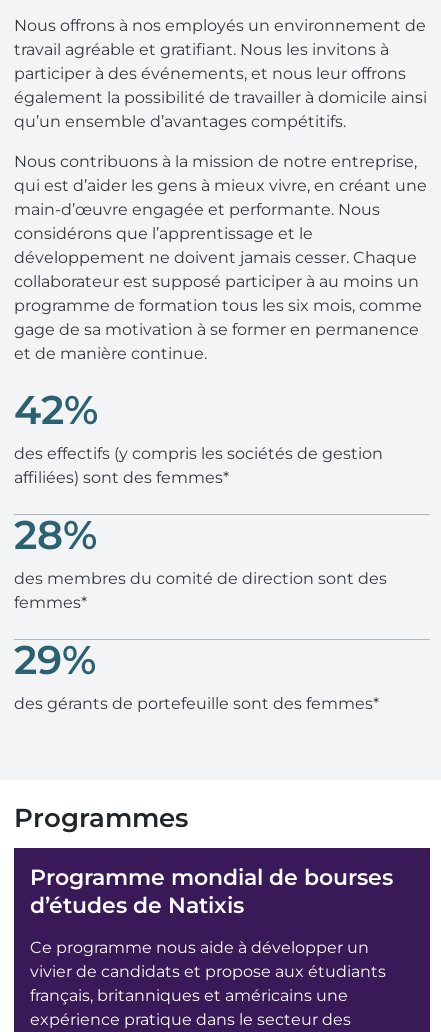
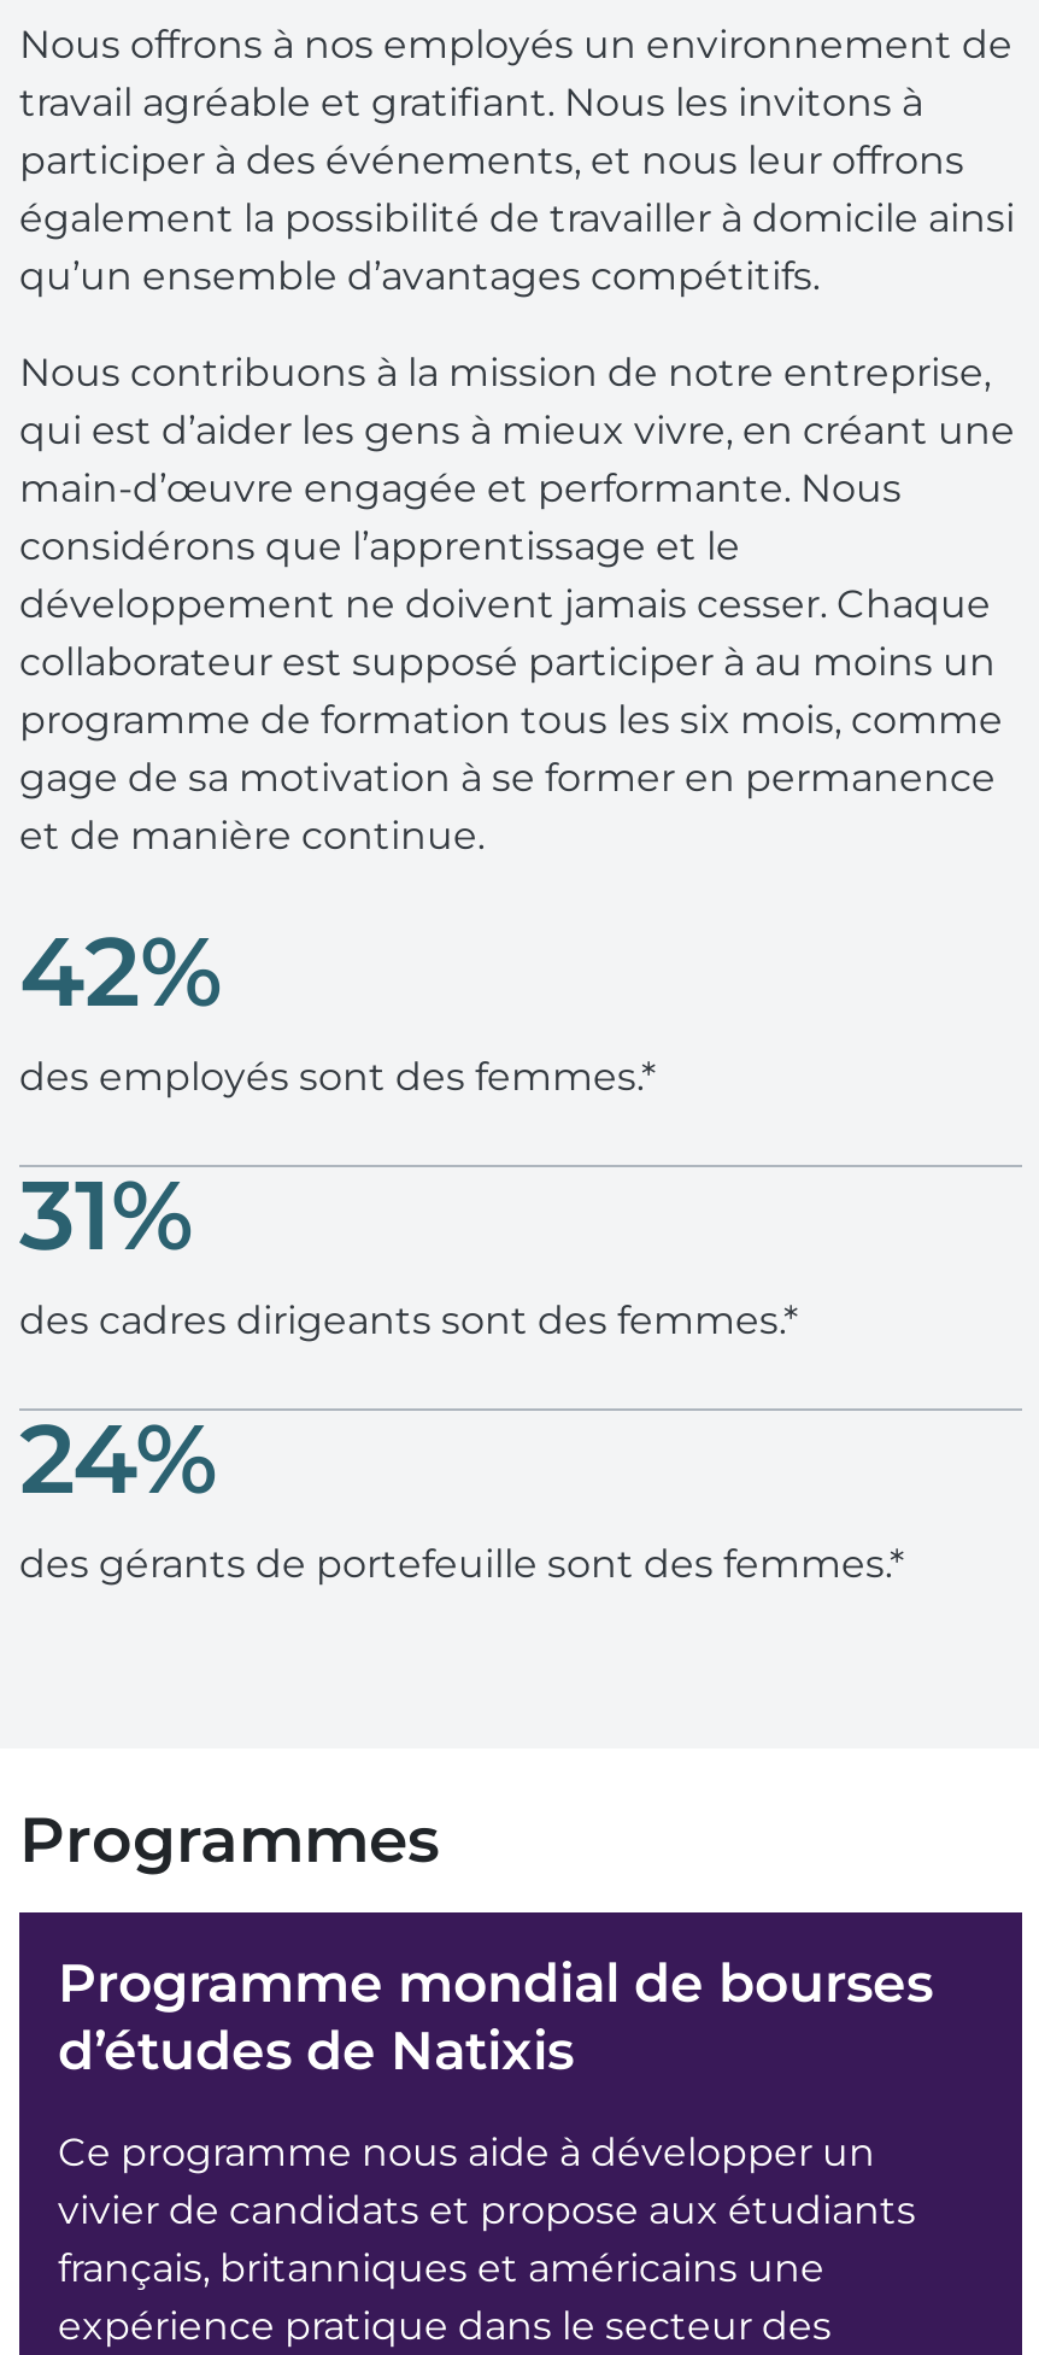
- des effectifs (y compris les sociétés de gestion
- affiliées) sont des femmes*
+ des employés sont des femmes.*

- 28%
- des membres du comité de direction sont des
- femmes*
+ 31%
+ des cadres dirigeants sont des femmes.*

- 29%
- des gérants de portefeuille sont des femmes*
+ 24%
+ des gérants de portefeuille sont des femmes.*
